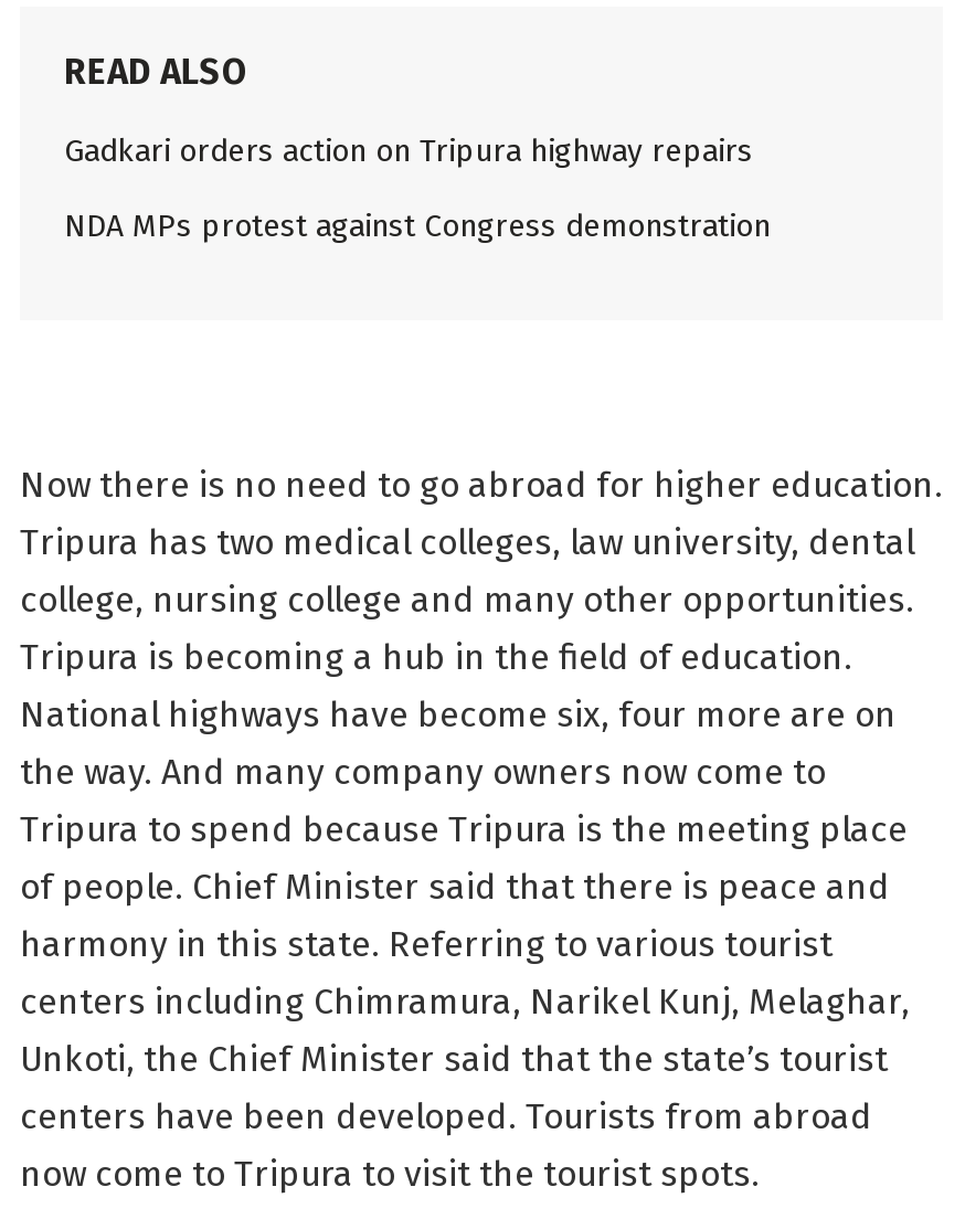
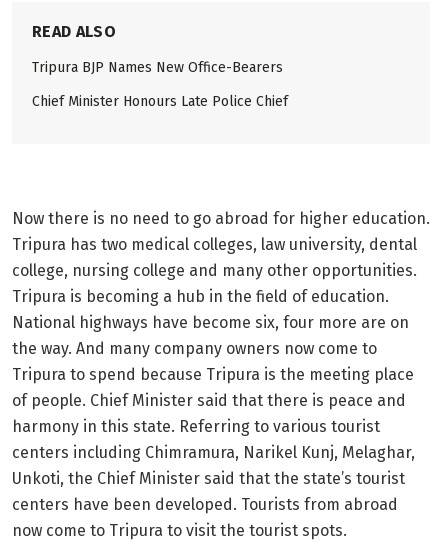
- Gadkari orders action on Tripura highway repairs
+ Tripura BJP Names New Office-Bearers

- NDA MPs protest against Congress demonstration
+ Chief Minister Honours Late Police Chief
